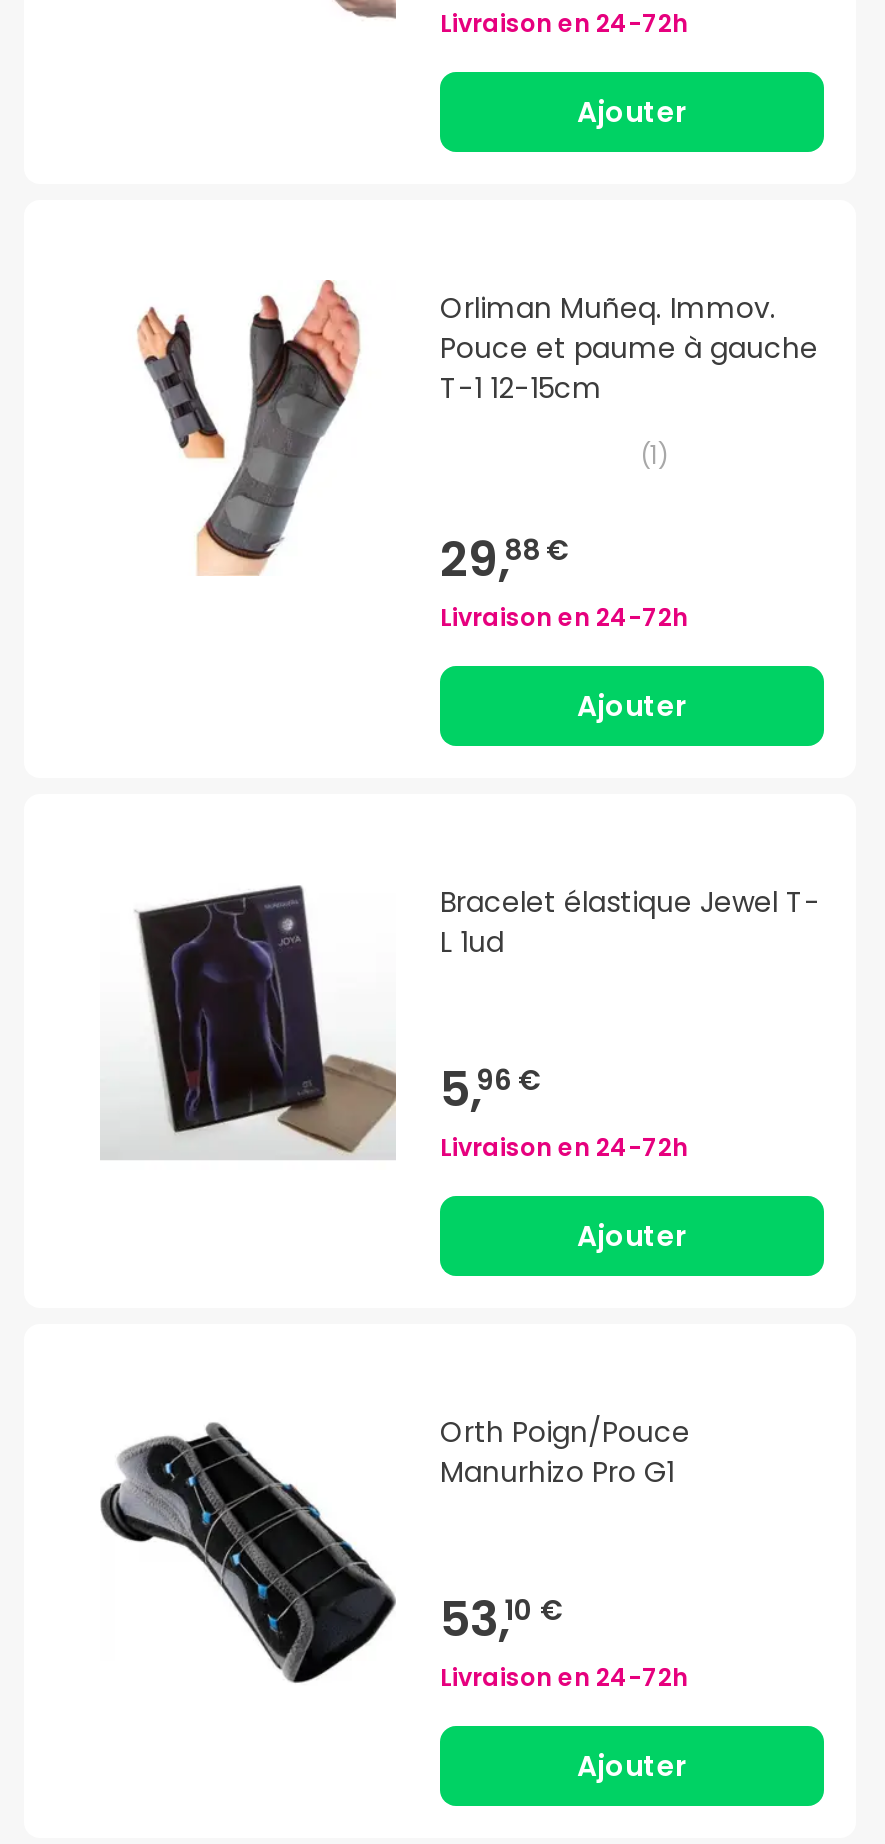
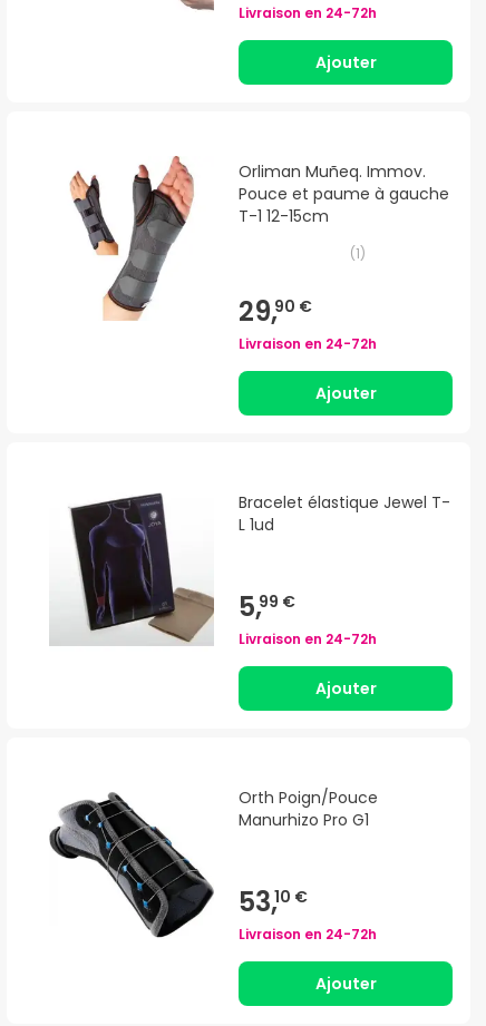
- 29, 88 €
+ 29, 90 €

- 5, 96 €
+ 5, 99 €
